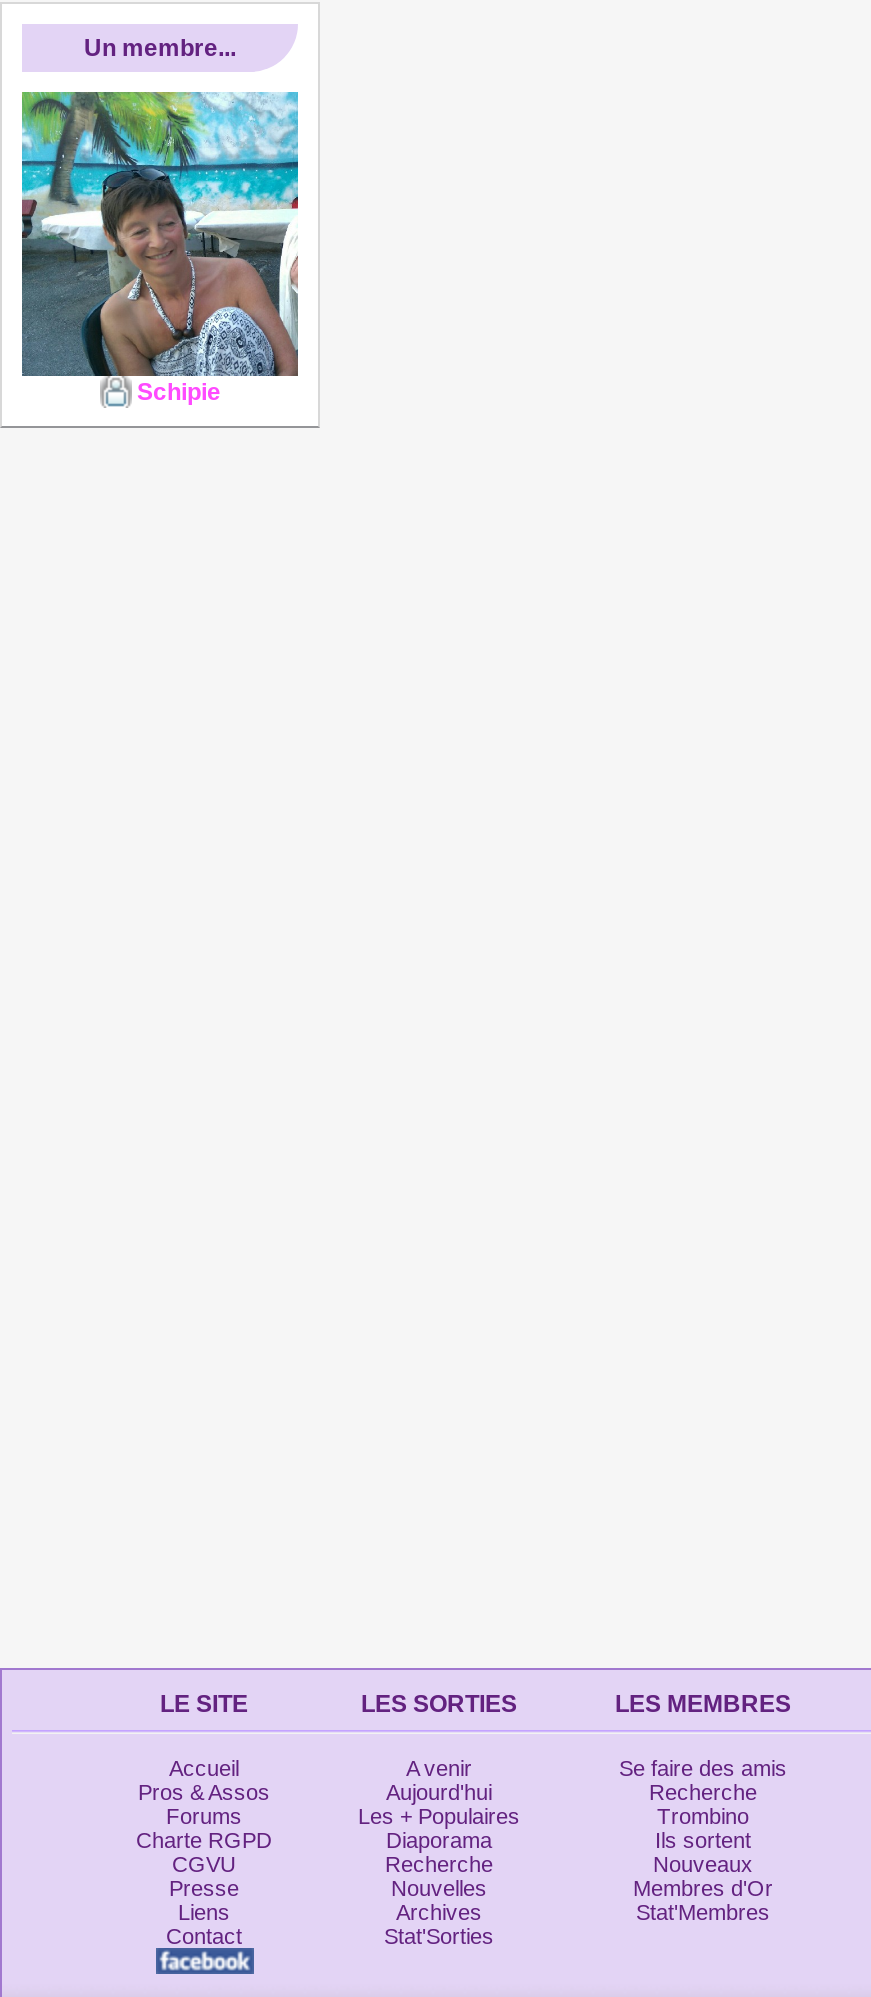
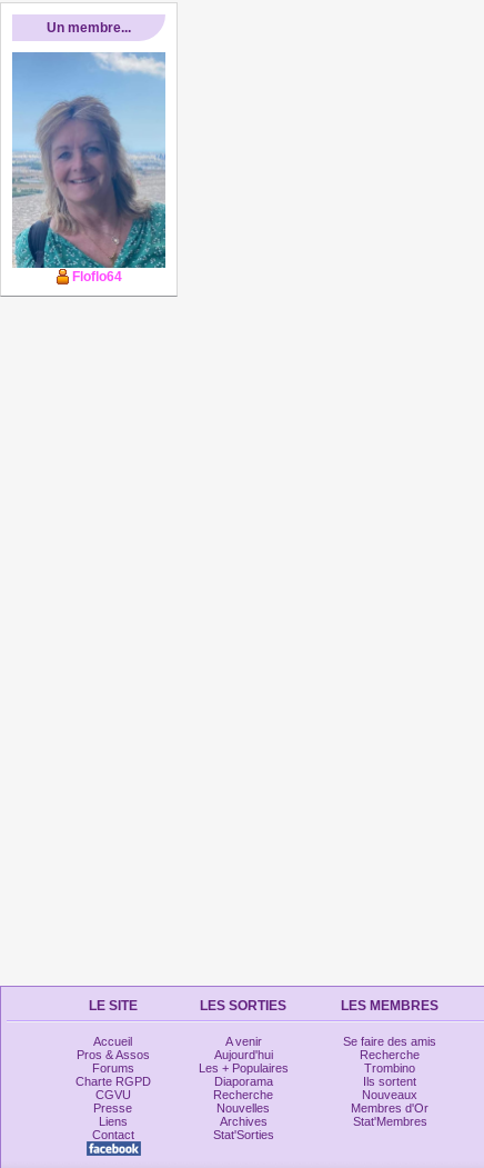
- [image]
- Schipie
+ [image]
+ Floflo64
